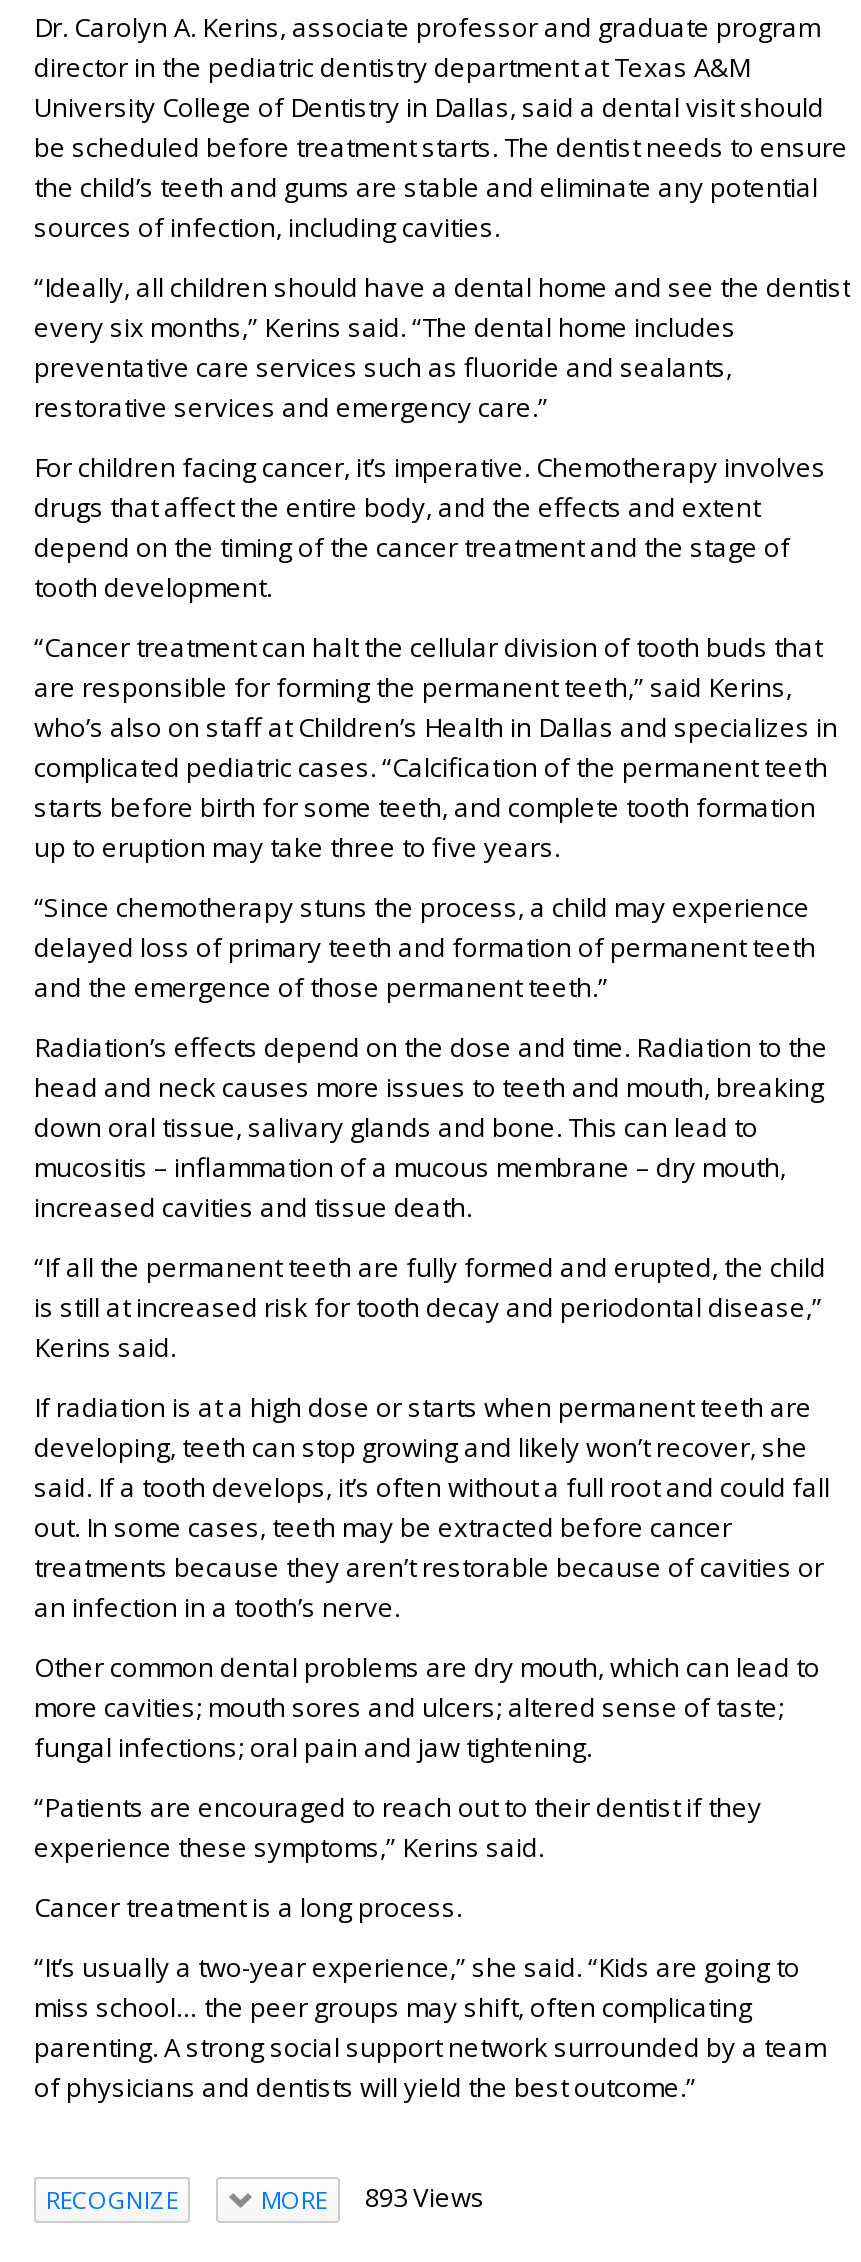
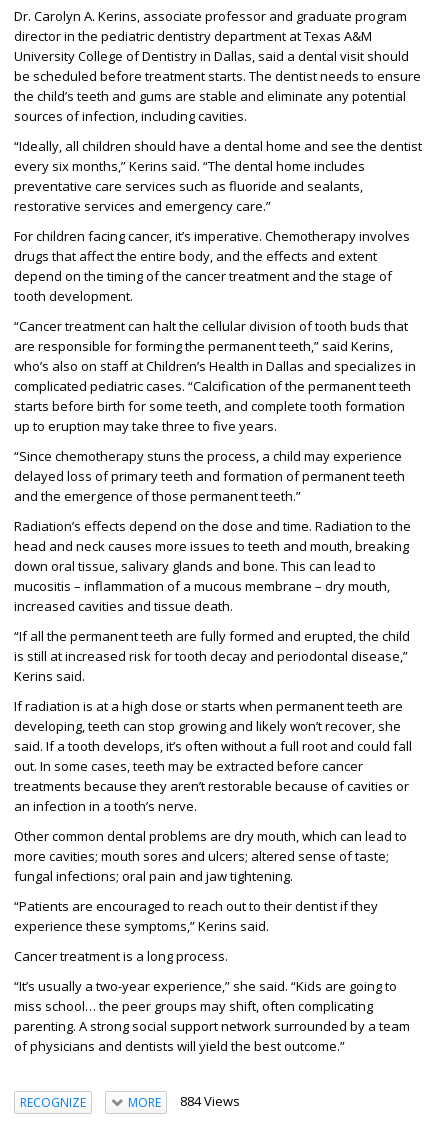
- MORE 893 Views
+ MORE 884 Views
